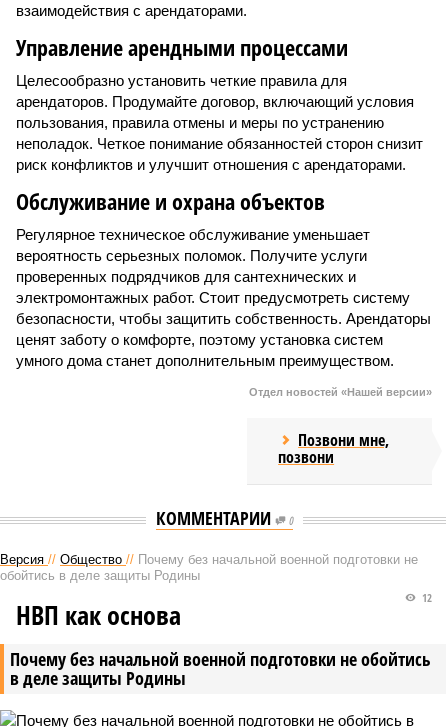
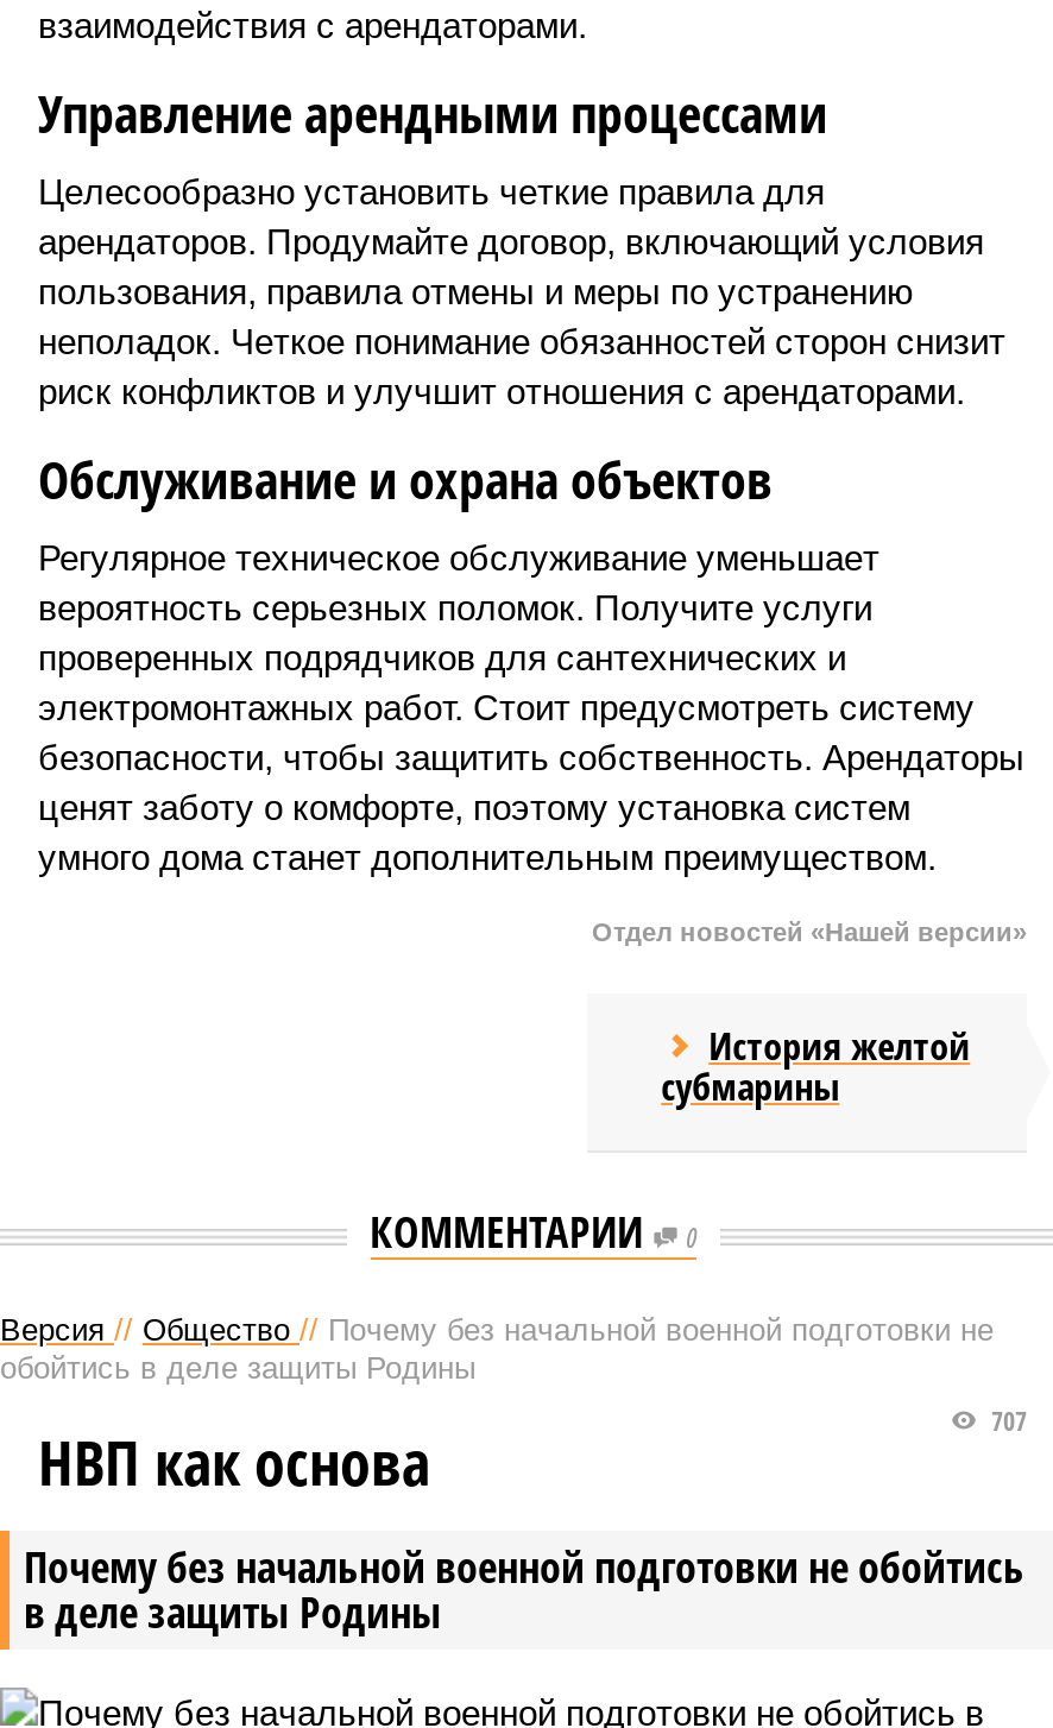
- Позвони мне,
- позвони
+ История желтой
+ субмарины

- 12
+ 707
